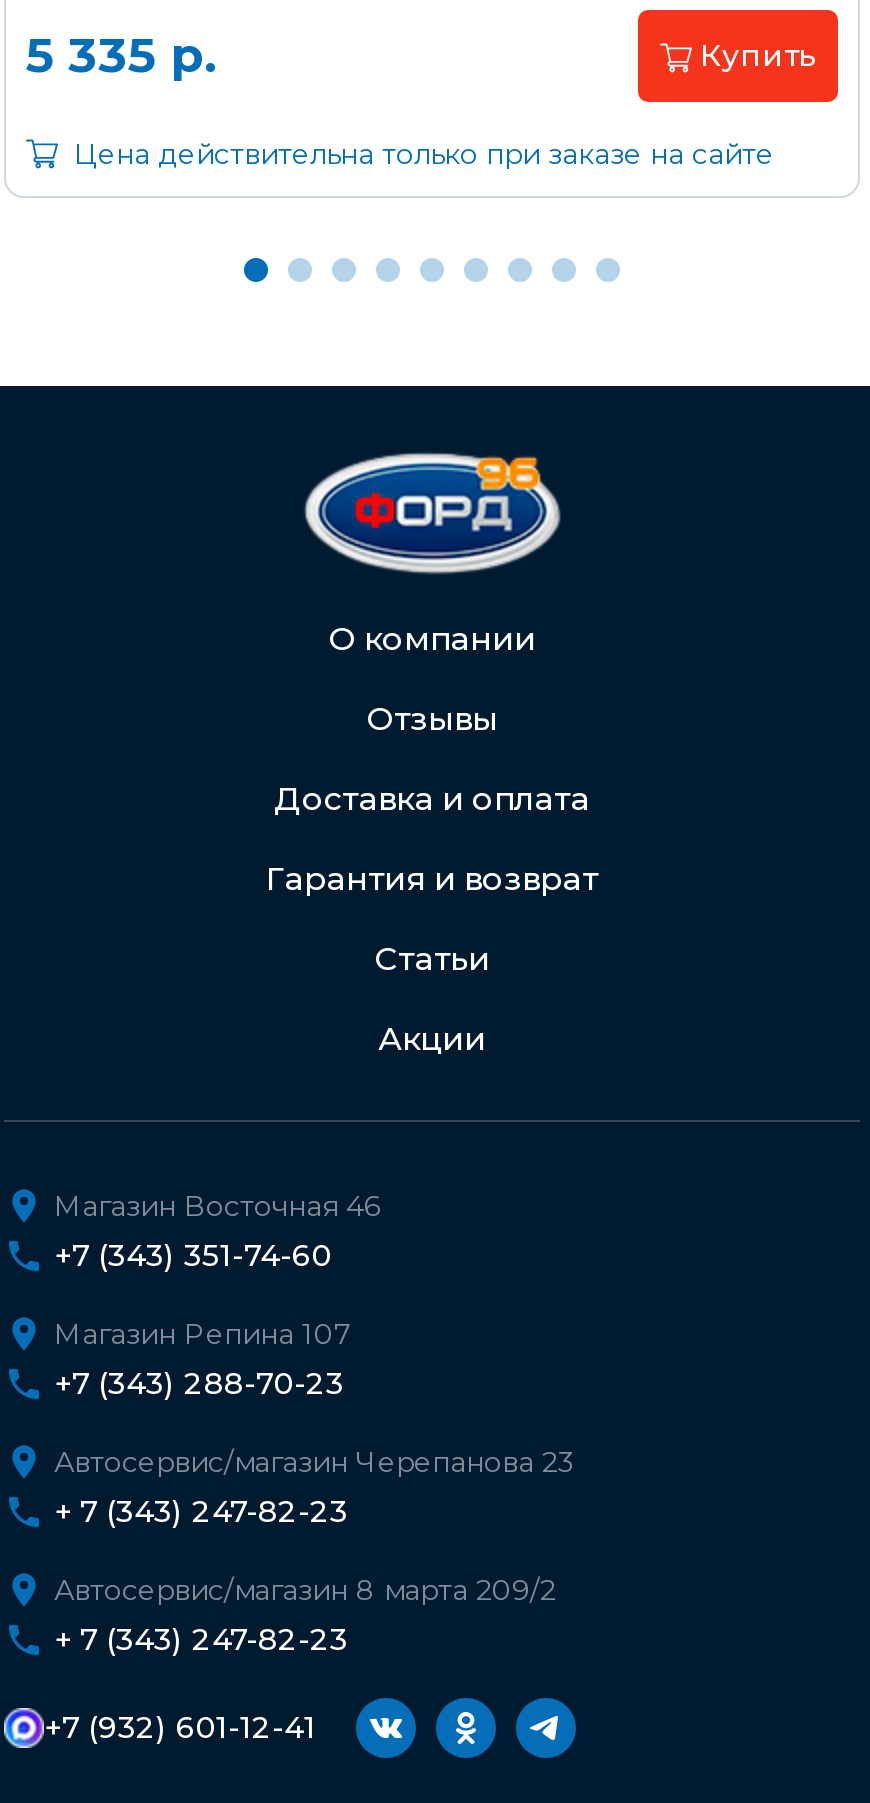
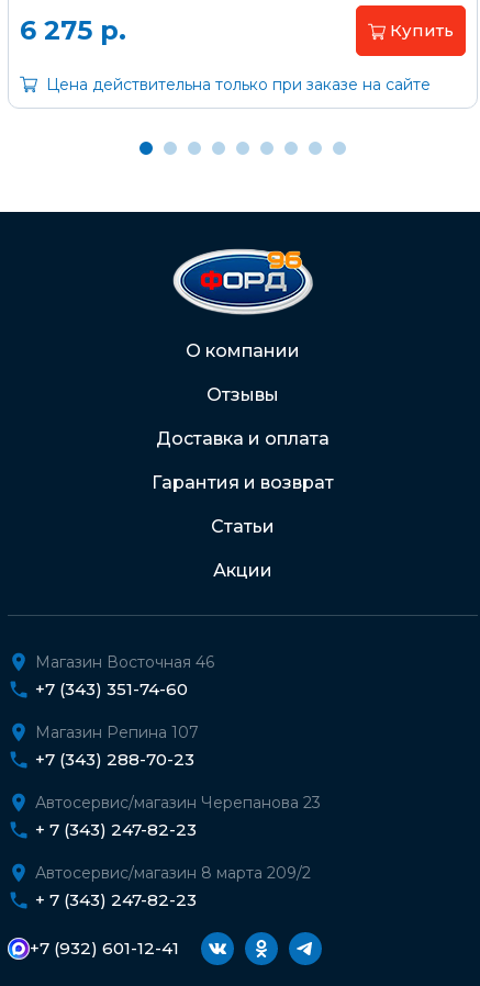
- 5 335 р.
+ 6 275 р.
